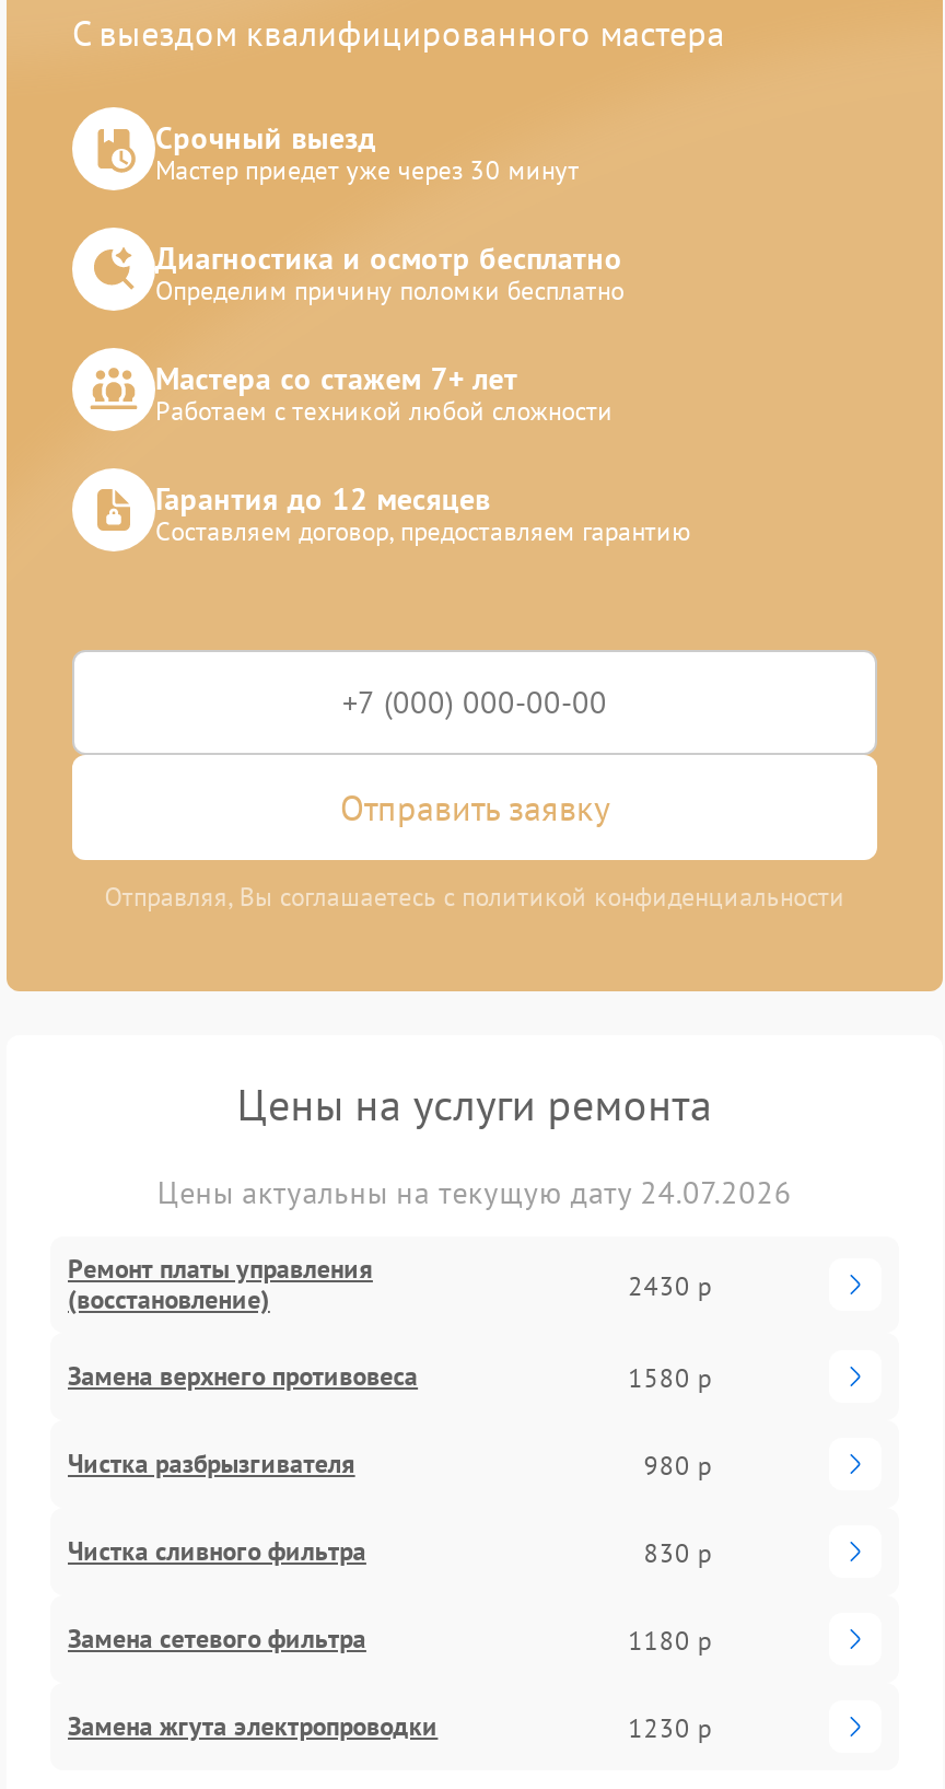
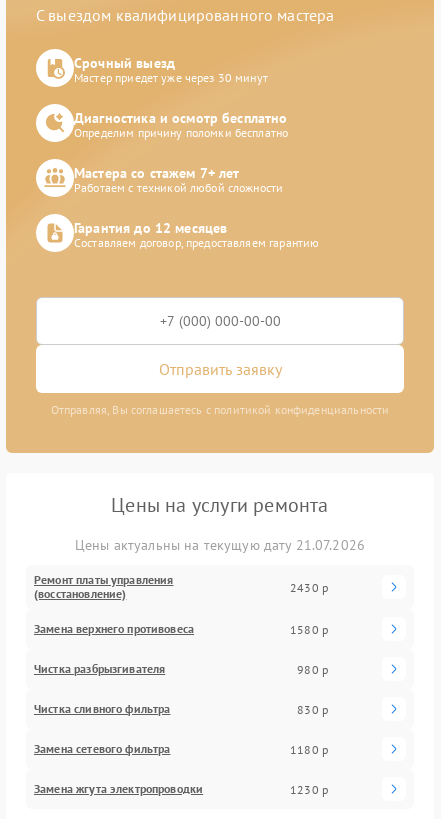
- Цены актуальны на текущую дату 24.07.2026
+ Цены актуальны на текущую дату 21.07.2026
